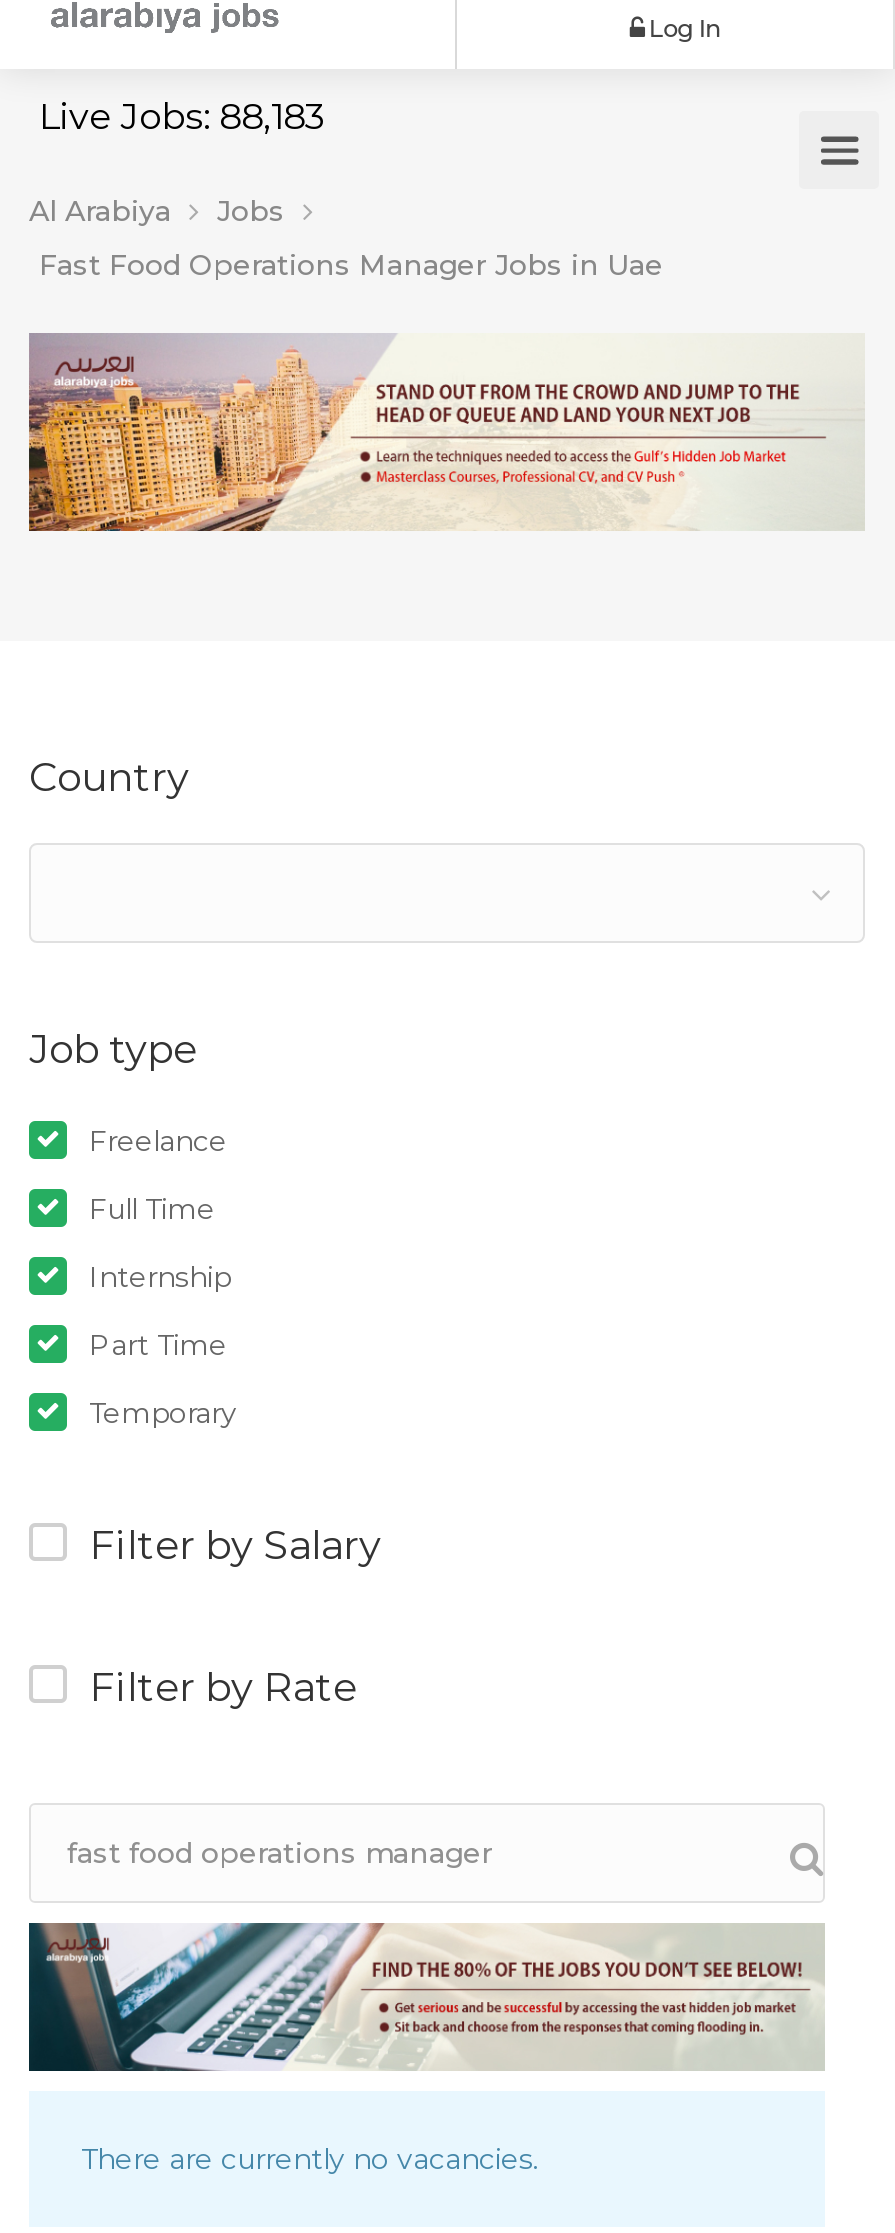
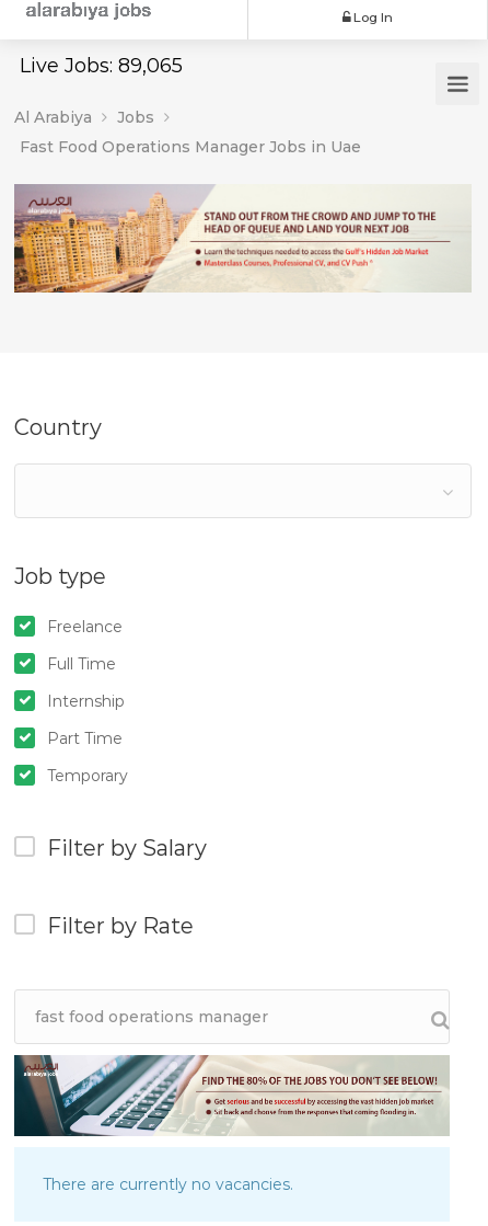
- Live Jobs: 88,183
+ Live Jobs: 89,065
